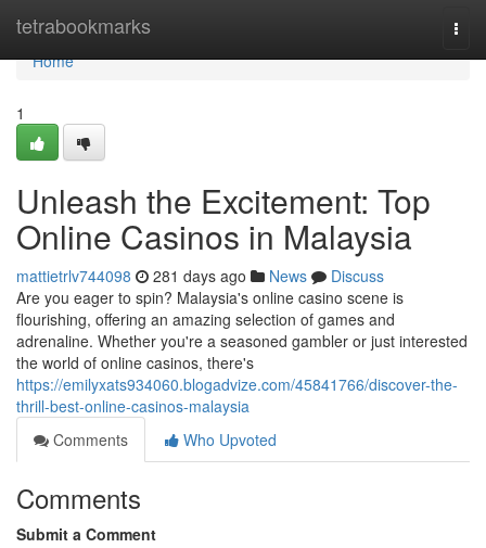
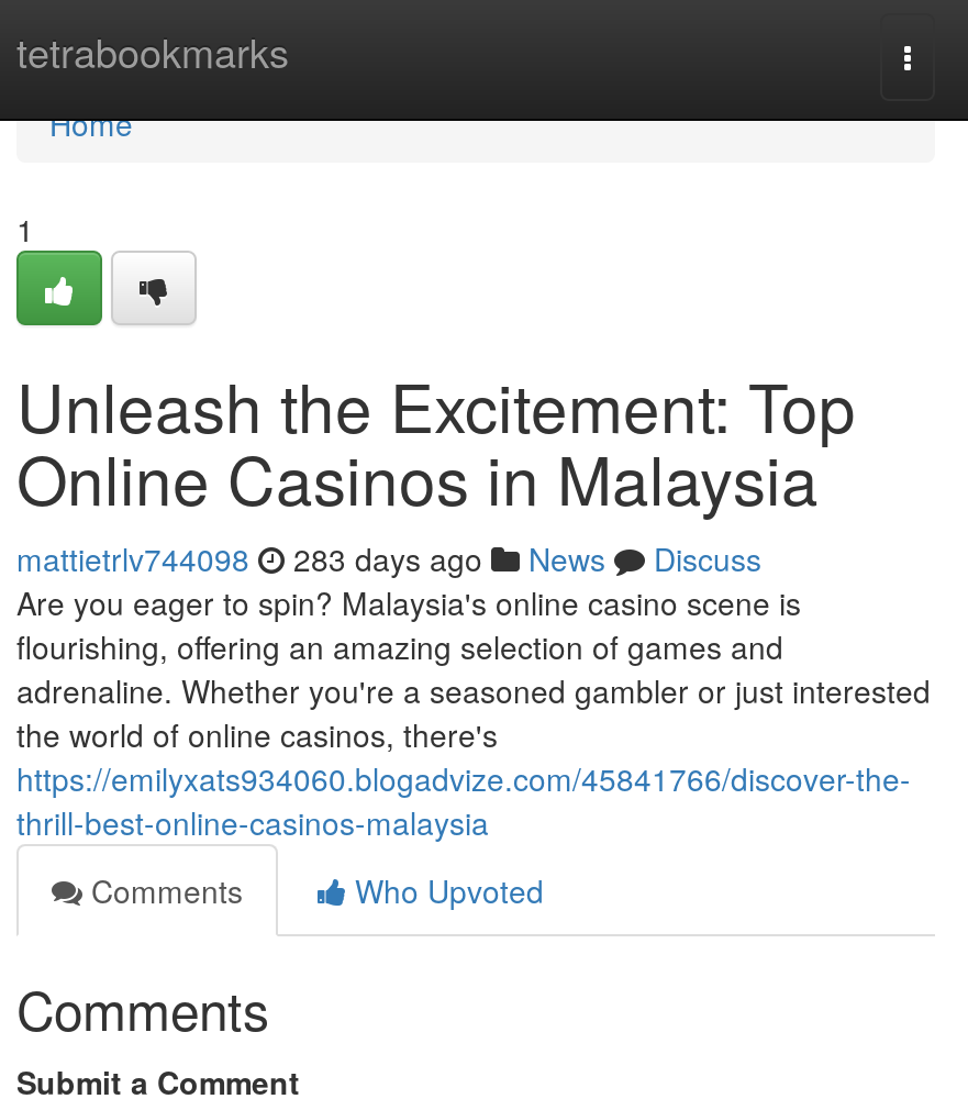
- mattietrlv744098 281 days ago News Discuss
+ mattietrlv744098 283 days ago News Discuss
